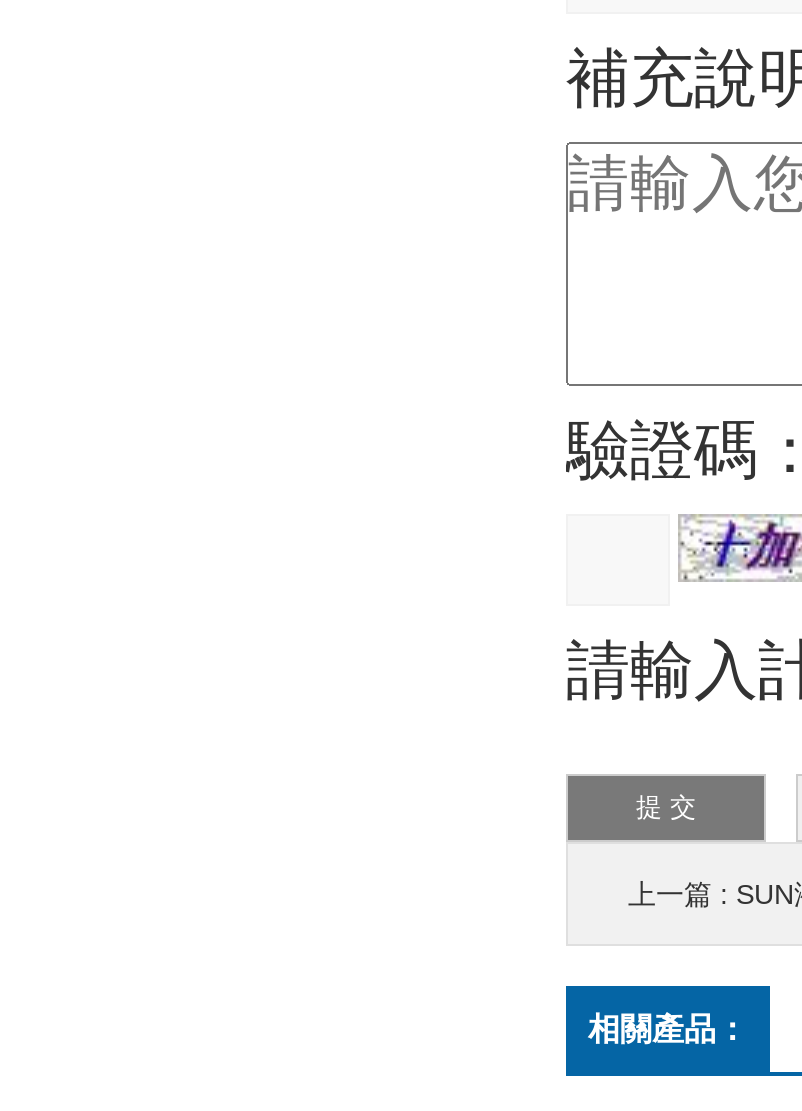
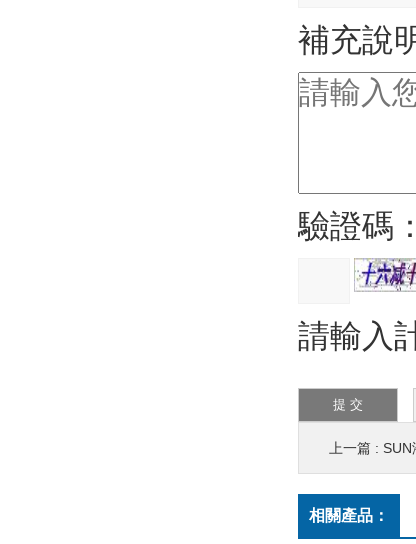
- [image]
+ [image]
